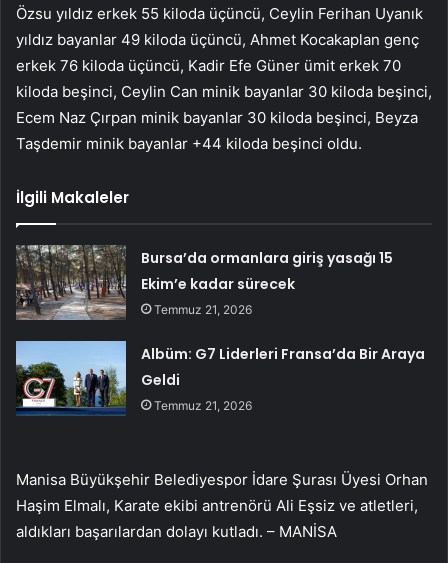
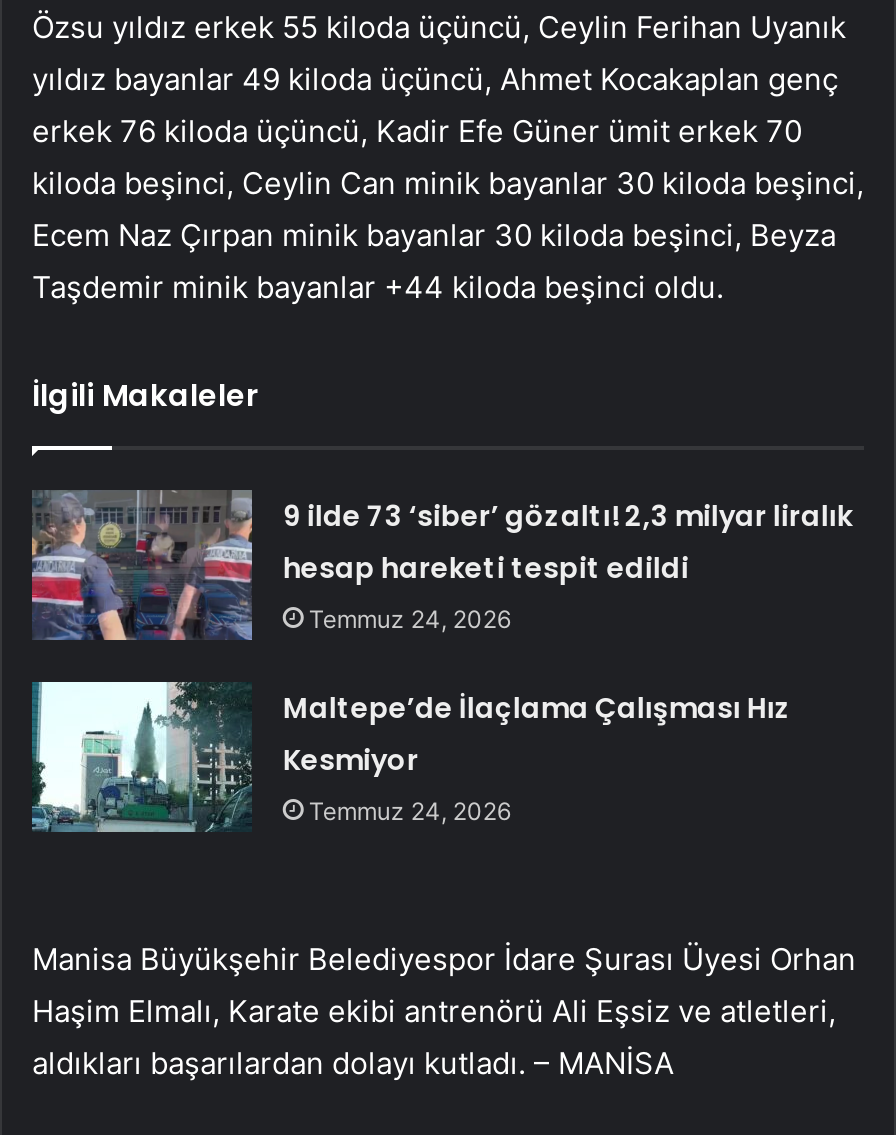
- [image]
- Bursa’da ormanlara giriş yasağı 15
- Ekim’e kadar sürecek
- Temmuz 21, 2026
+ [image]
+ 9 ilde 73 ‘siber’ gözaltı! 2,3 milyar liralık
+ hesap hareketi tespit edildi
+ Temmuz 24, 2026

- [image]
- Albüm: G7 Liderleri Fransa’da Bir Araya
- Geldi
- Temmuz 21, 2026
+ [image]
+ Maltepe’de İlaçlama Çalışması Hız
+ Kesmiyor
+ Temmuz 24, 2026
